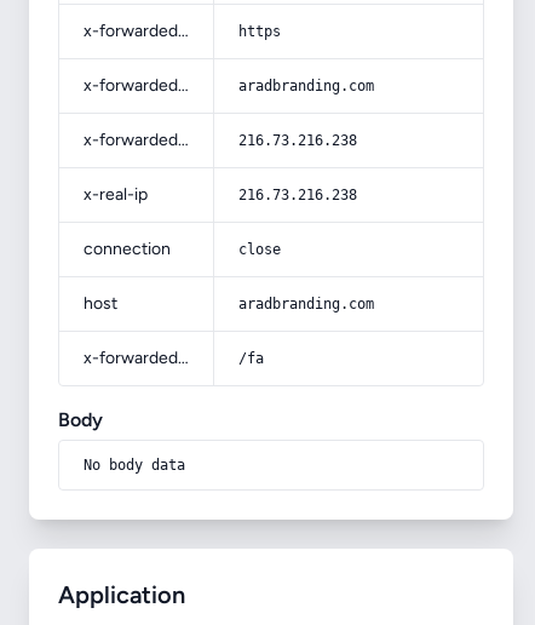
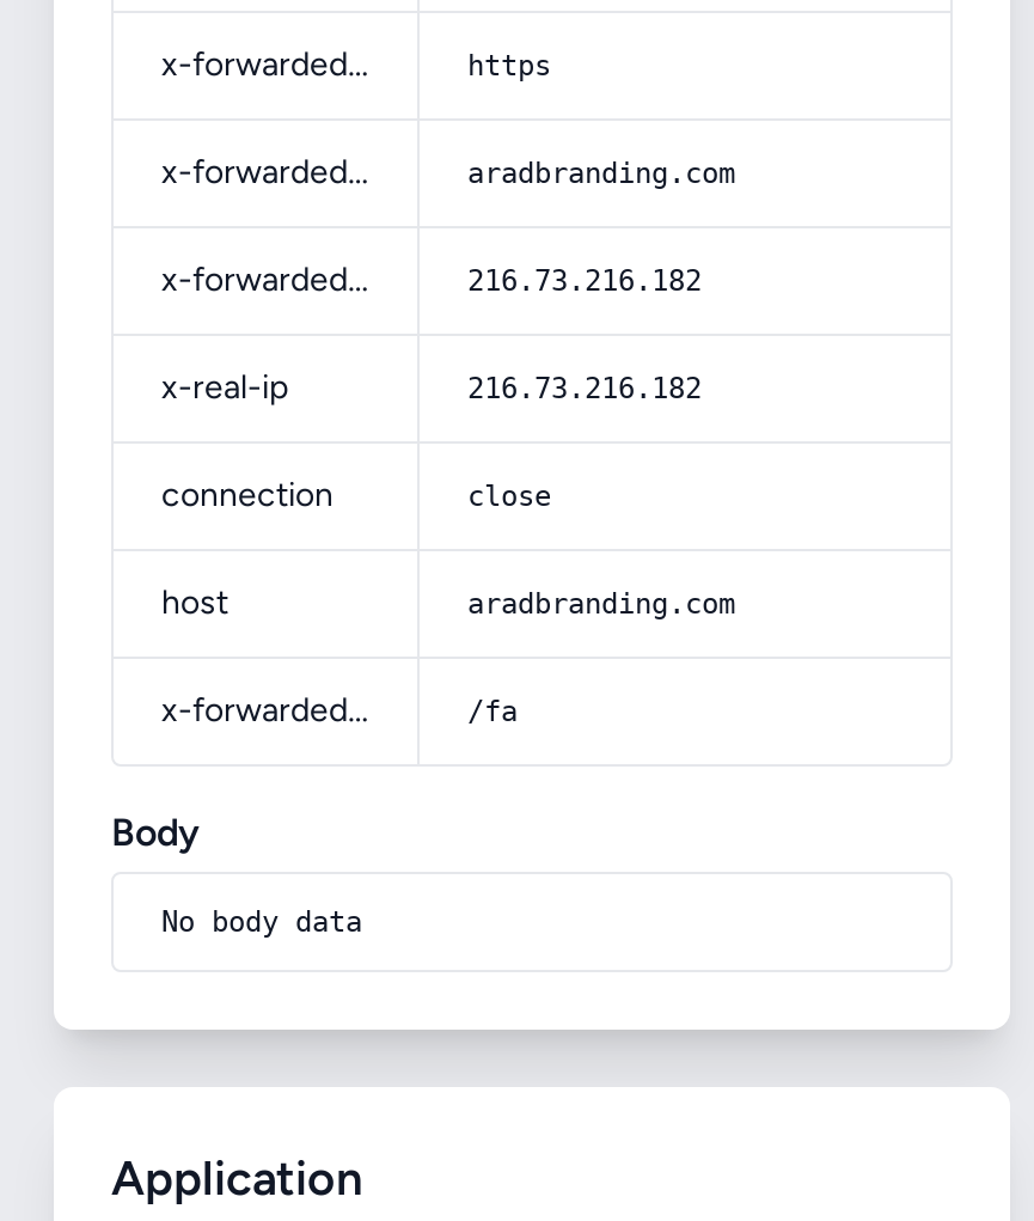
- 216.73.216.238
+ 216.73.216.182

- 216.73.216.238
+ 216.73.216.182
